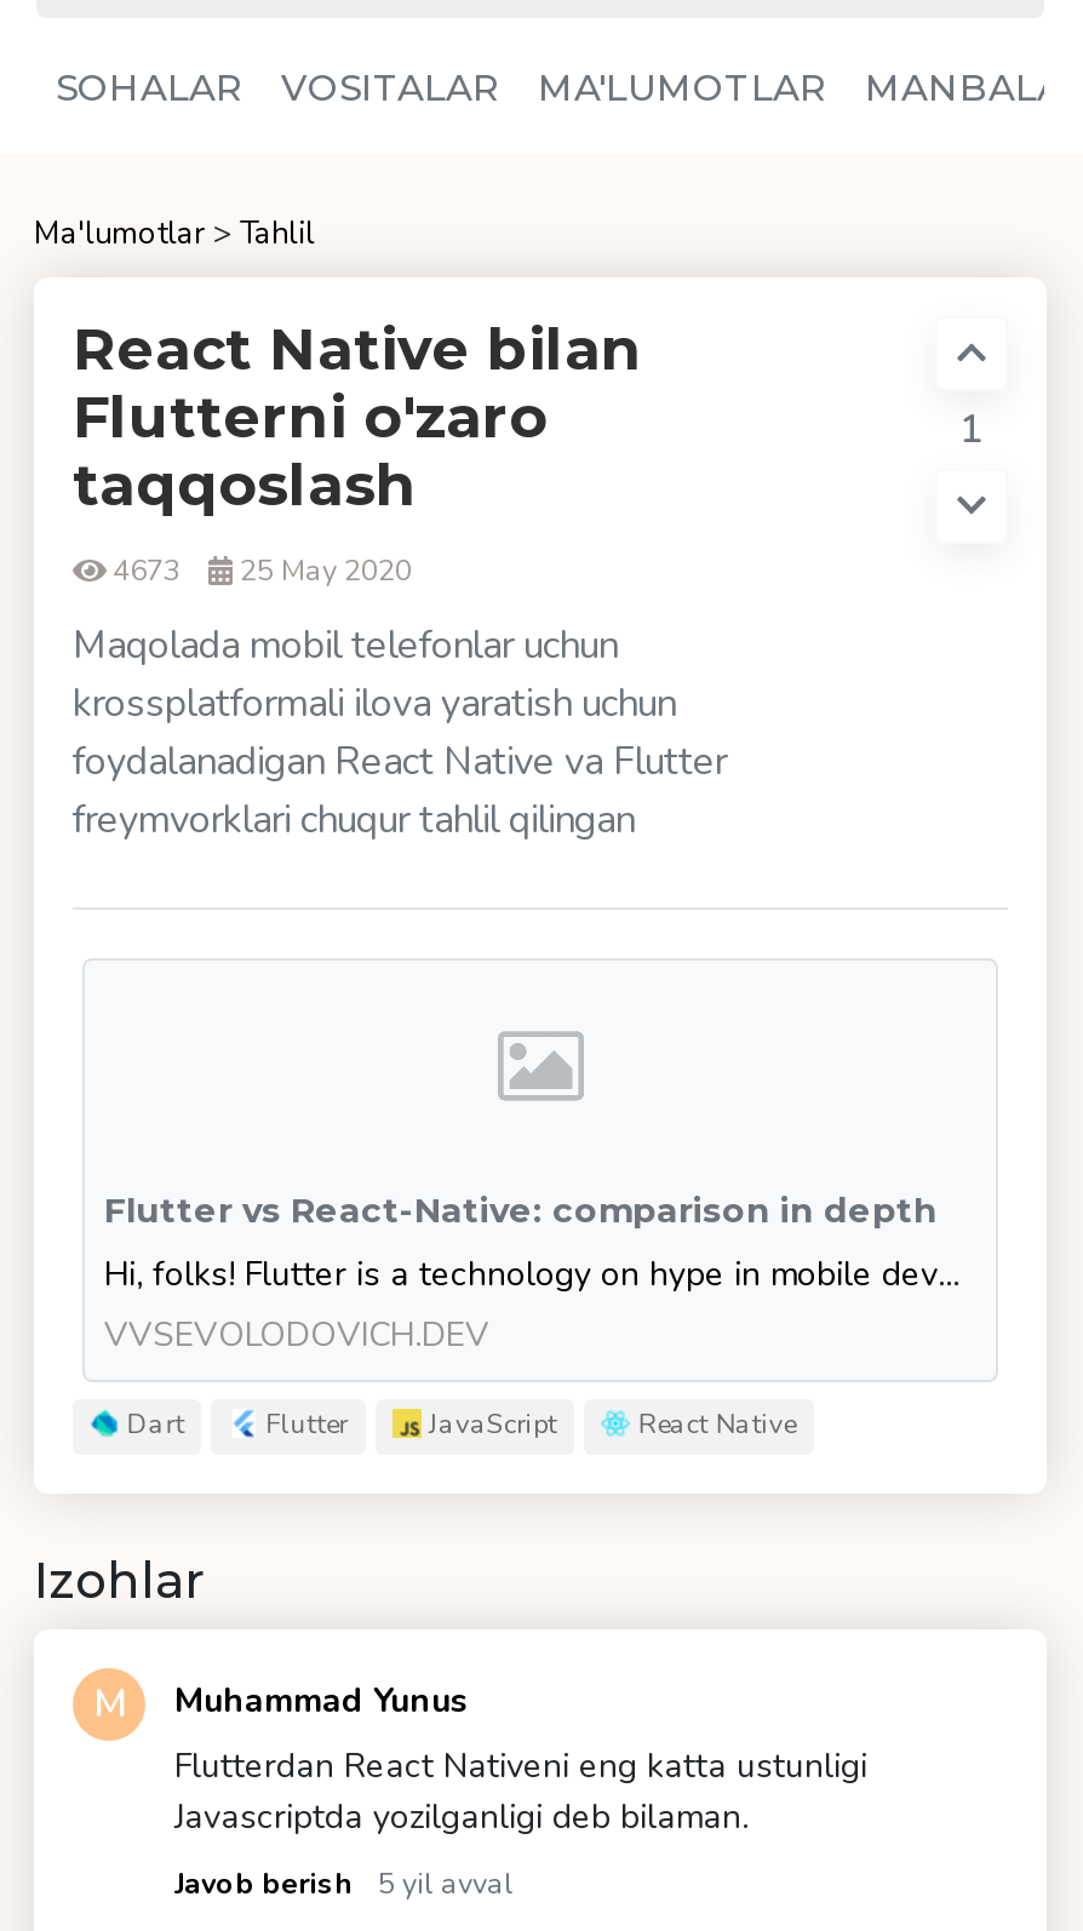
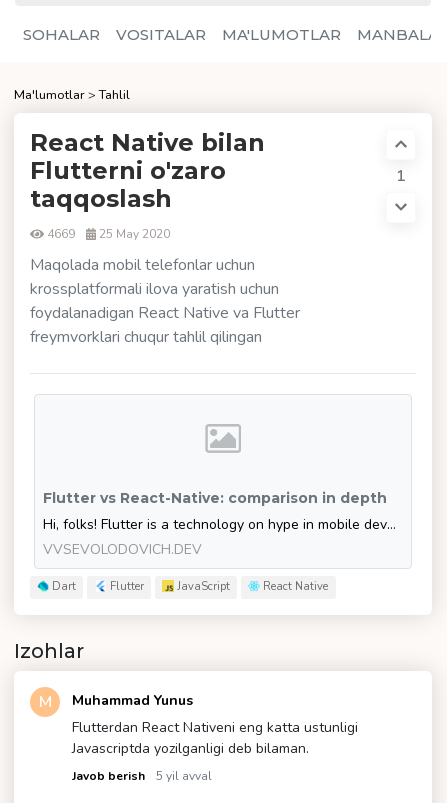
- 4673 25 May 2020
+ 4669 25 May 2020
